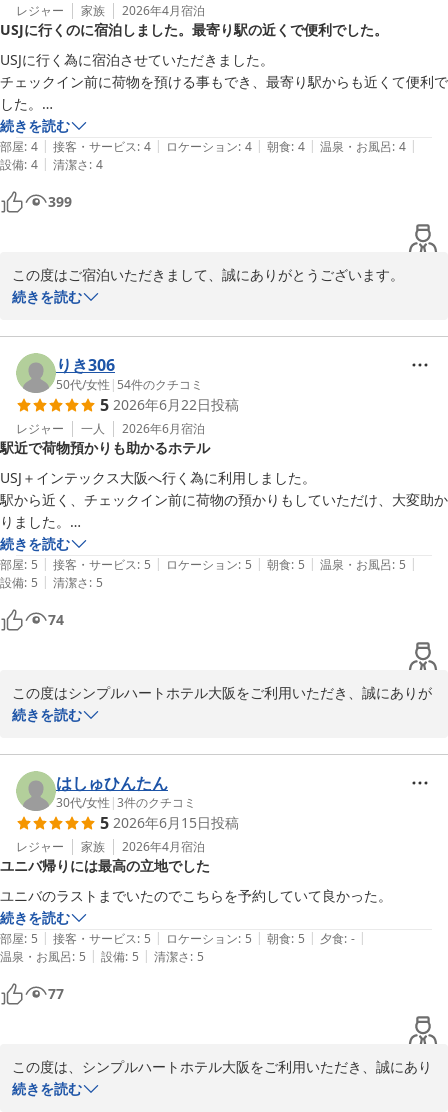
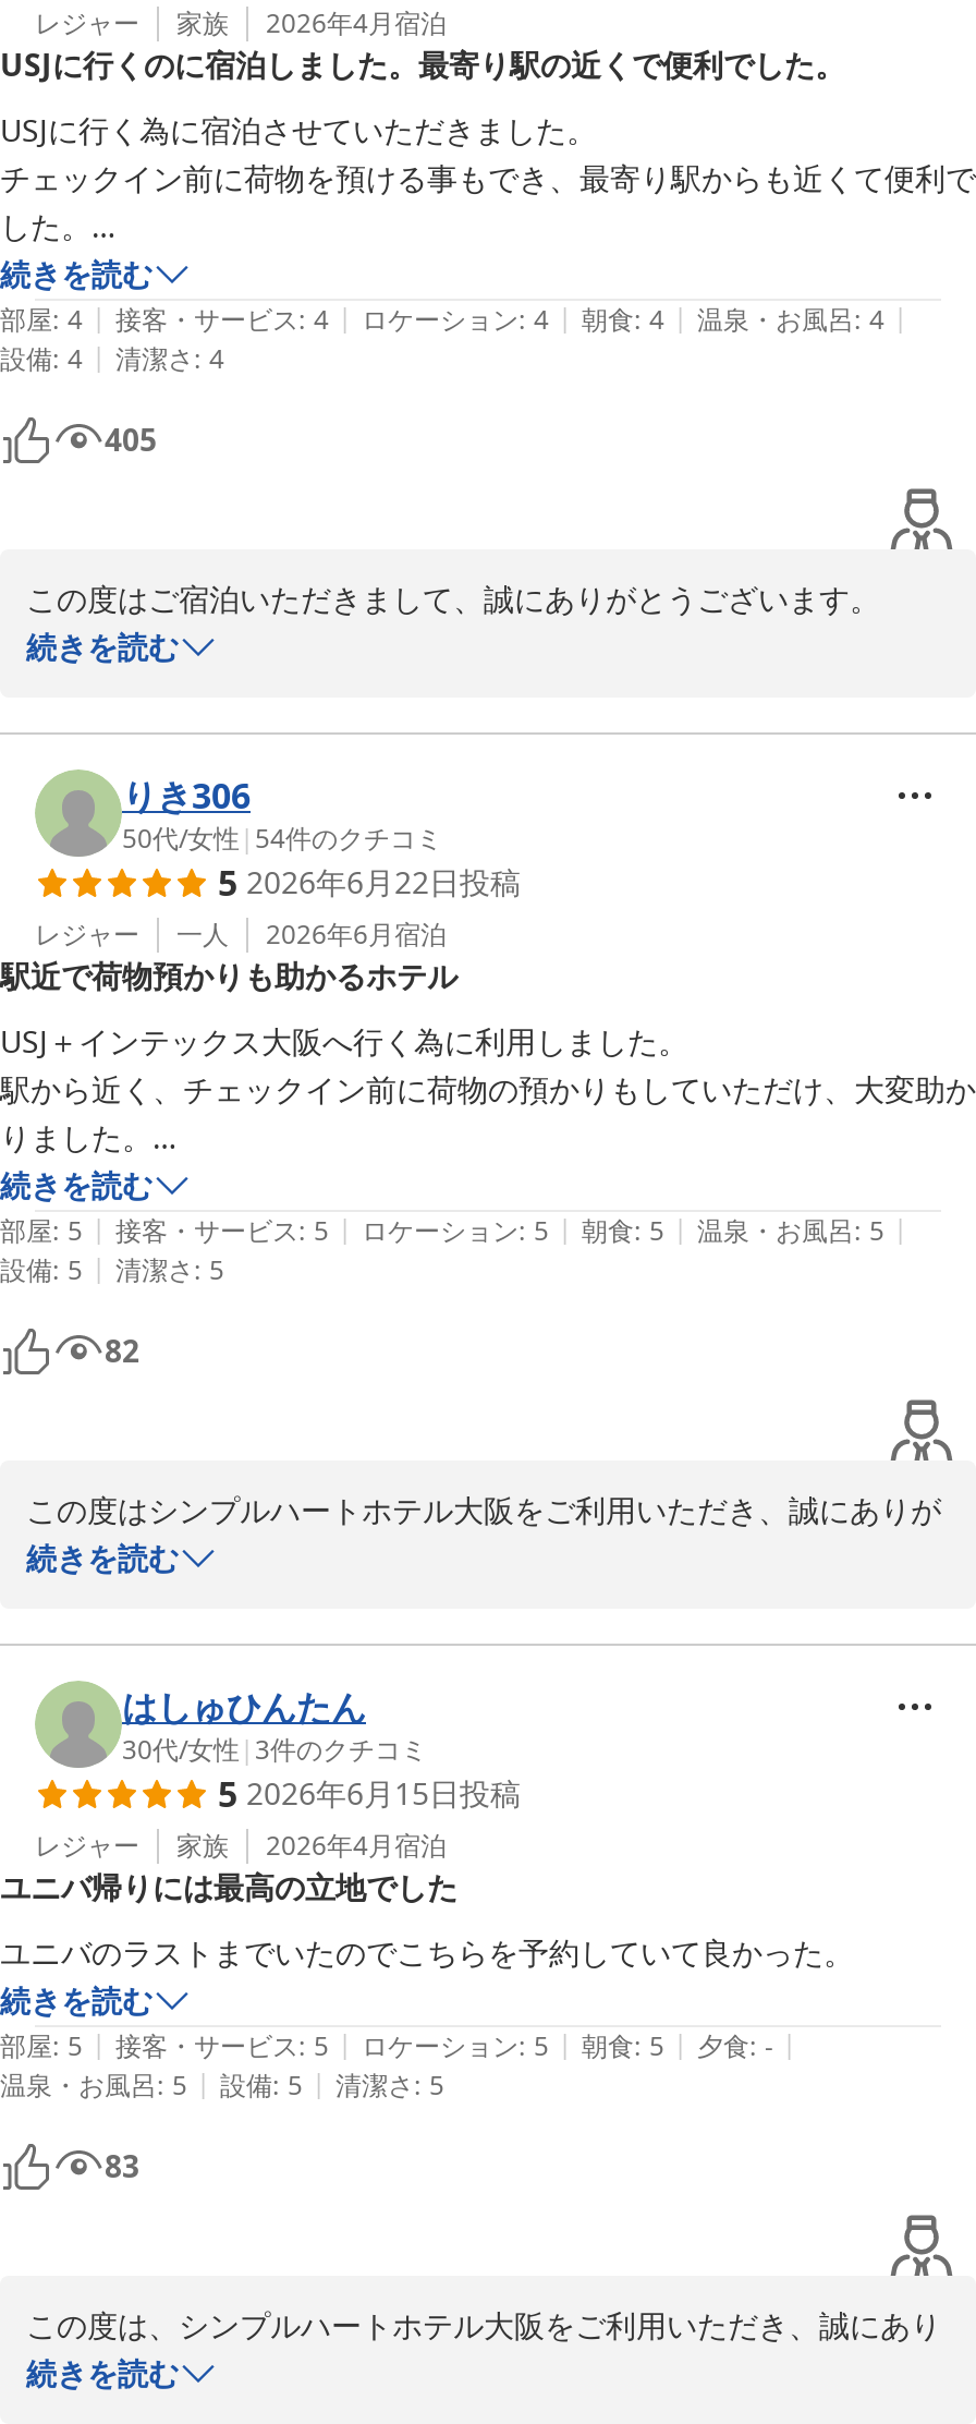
- 399
+ 405

- 74
+ 82

- 77
+ 83
